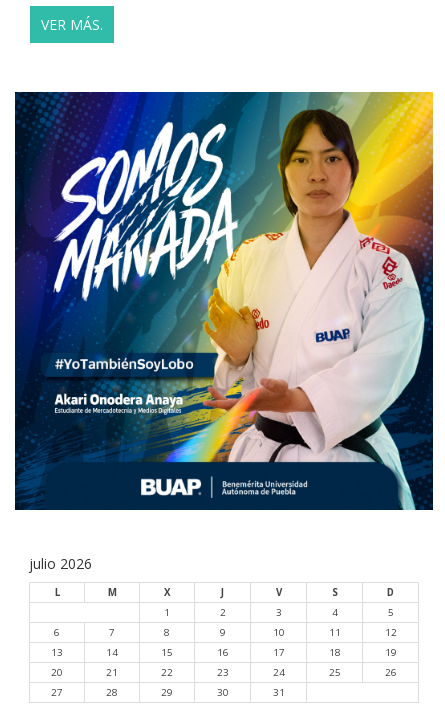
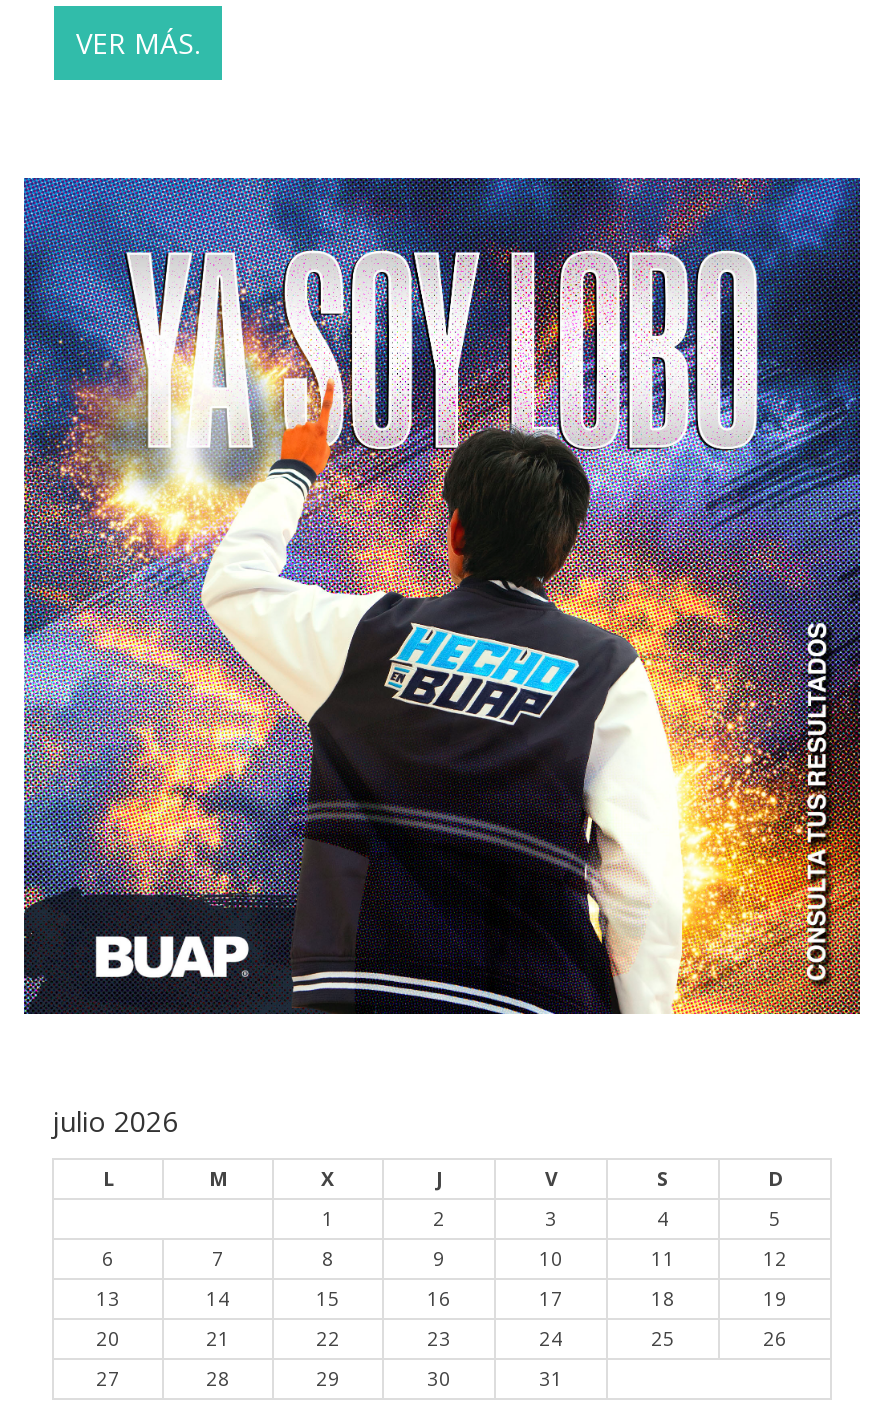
- [image]
+ [image]
